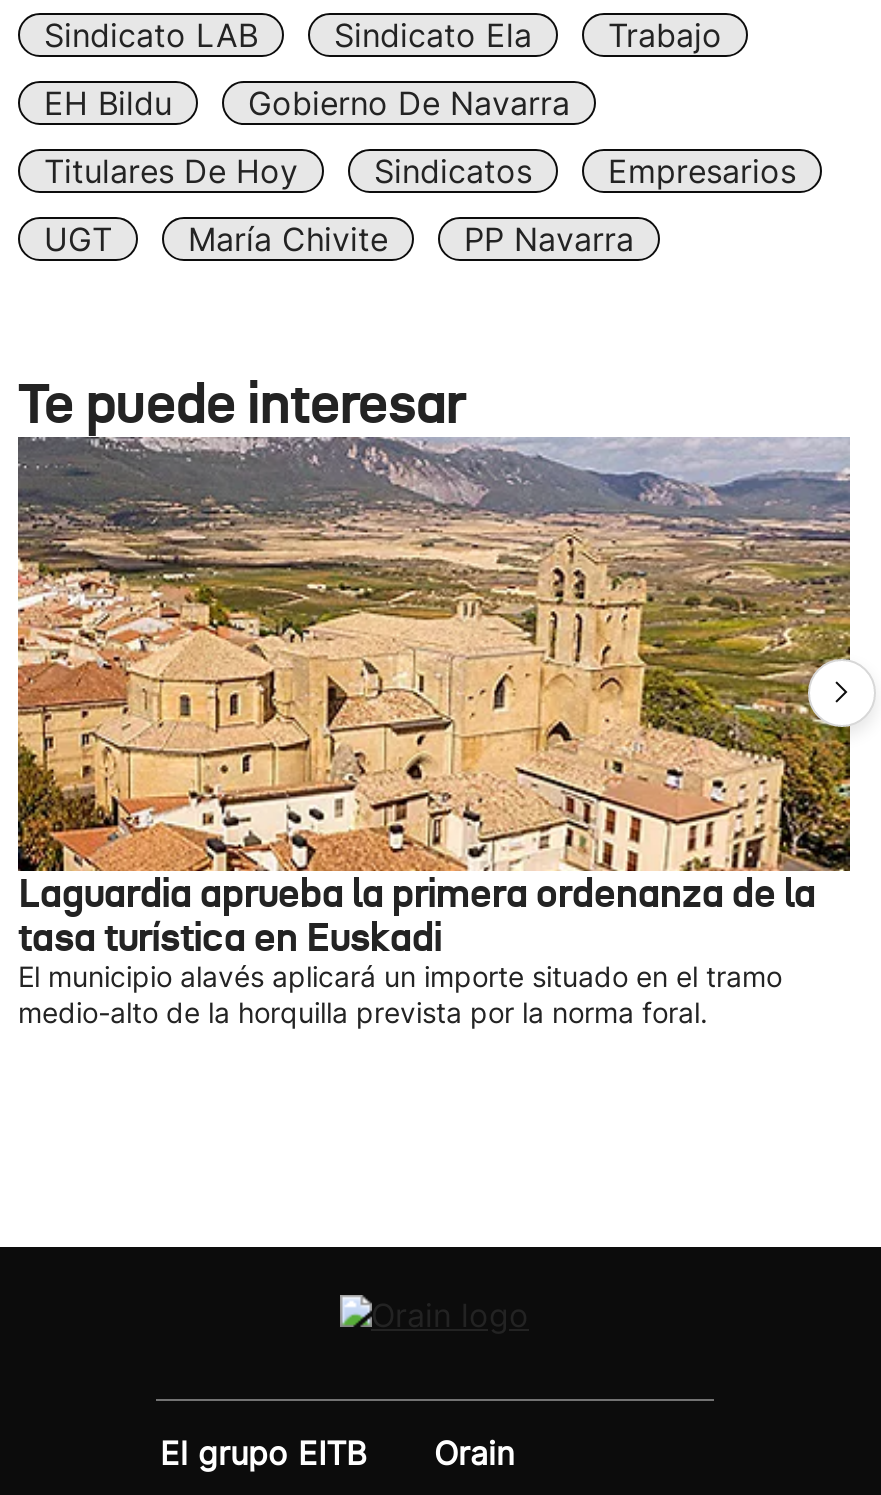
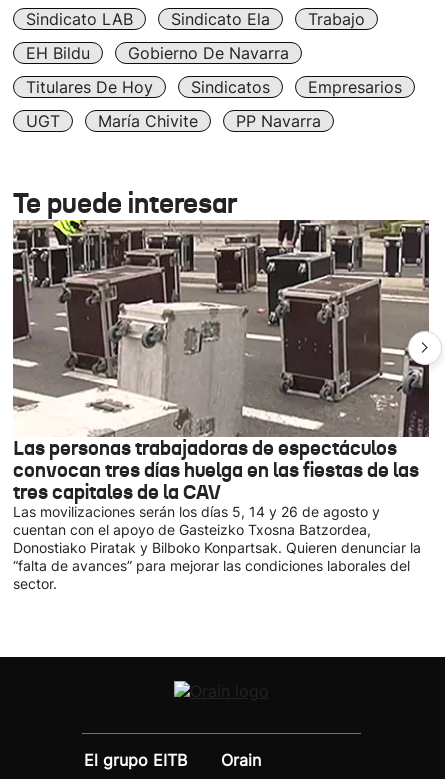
- [image]
- Laguardia aprueba la primera ordenanza de la
- tasa turística en Euskadi
- El municipio alavés aplicará un importe situado en el tramo
- medio-alto de la horquilla prevista por la norma foral.
+ [image]
+ Las personas trabajadoras de espectáculos
+ convocan tres días huelga en las fiestas de las
+ tres capitales de la CAV
+ Las movilizaciones serán los días 5, 14 y 26 de agosto y
+ cuentan con el apoyo de Gasteizko Txosna Batzordea,
+ Donostiako Piratak y Bilboko Konpartsak. Quieren denunciar la
+ “falta de avances” para mejorar las condiciones laborales del
+ sector.
